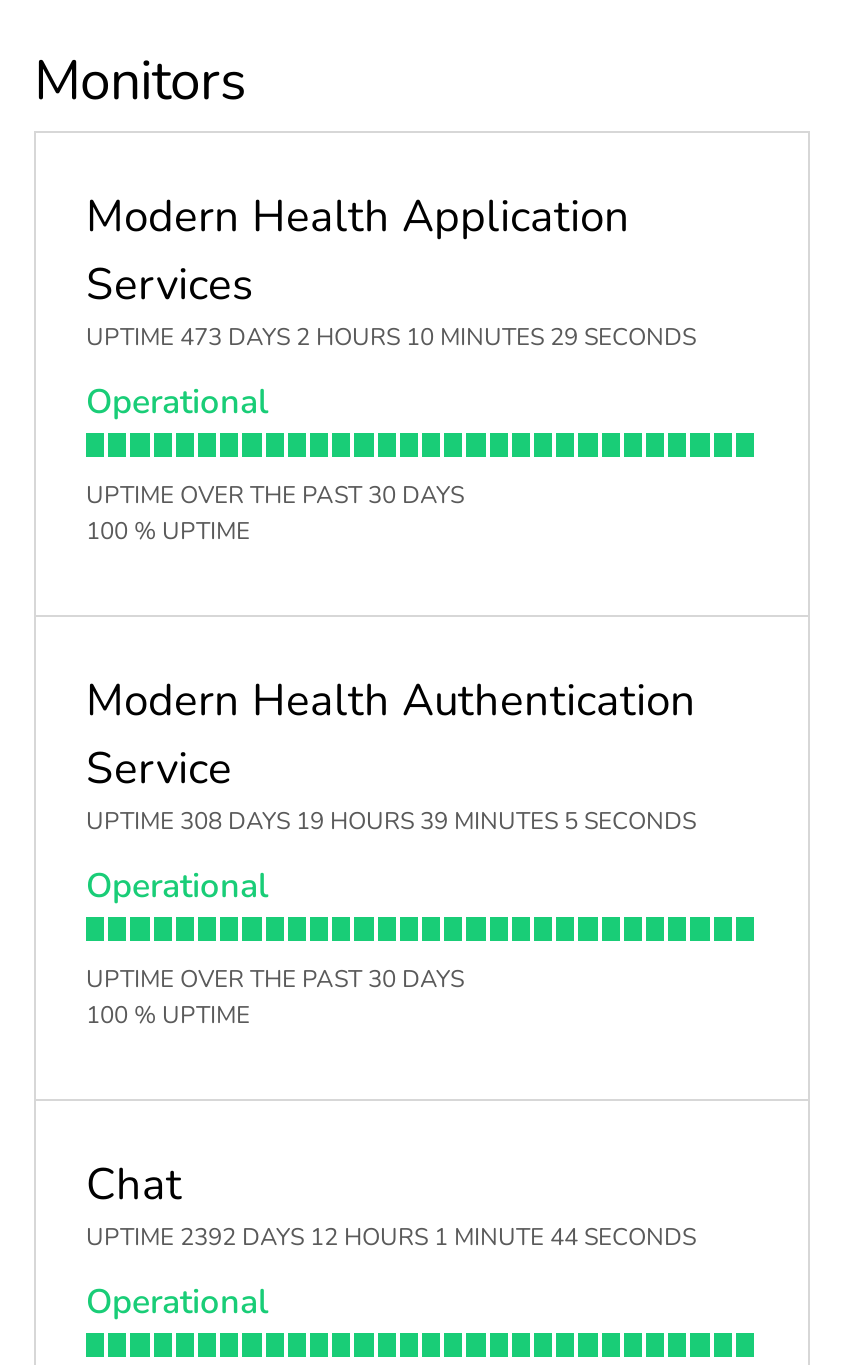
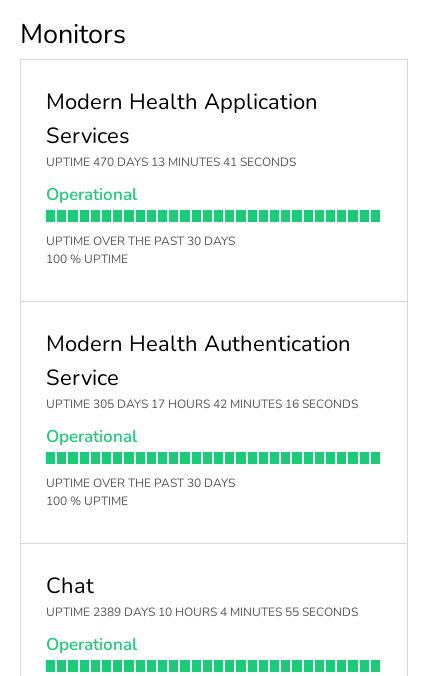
- UPTIME 473 DAYS 2 HOURS 10 MINUTES 29 SECONDS
+ UPTIME 470 DAYS 13 MINUTES 41 SECONDS

- UPTIME 308 DAYS 19 HOURS 39 MINUTES 5 SECONDS
+ UPTIME 305 DAYS 17 HOURS 42 MINUTES 16 SECONDS

- UPTIME 2392 DAYS 12 HOURS 1 MINUTE 44 SECONDS
+ UPTIME 2389 DAYS 10 HOURS 4 MINUTES 55 SECONDS
